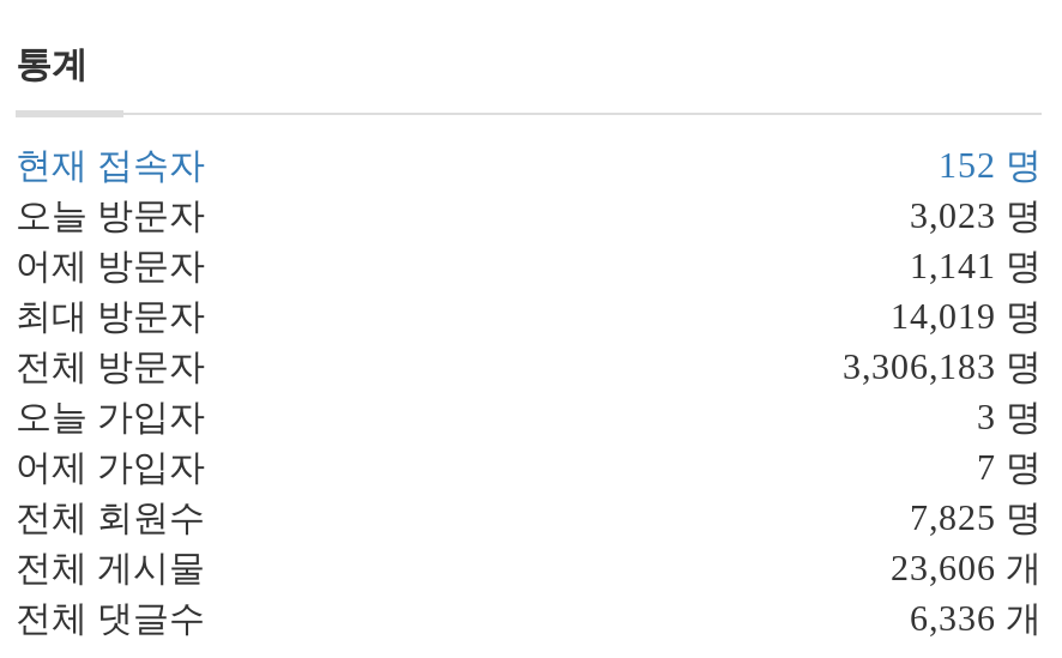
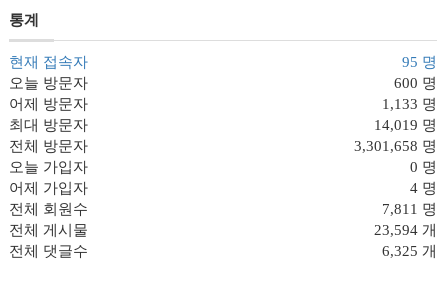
- 152 명
+ 95 명

- 3,023 명
+ 600 명

- 1,141 명
+ 1,133 명

- 3,306,183 명
+ 3,301,658 명

- 3 명
+ 0 명

- 7 명
+ 4 명

- 7,825 명
+ 7,811 명

- 23,606 개
+ 23,594 개

- 6,336 개
+ 6,325 개
